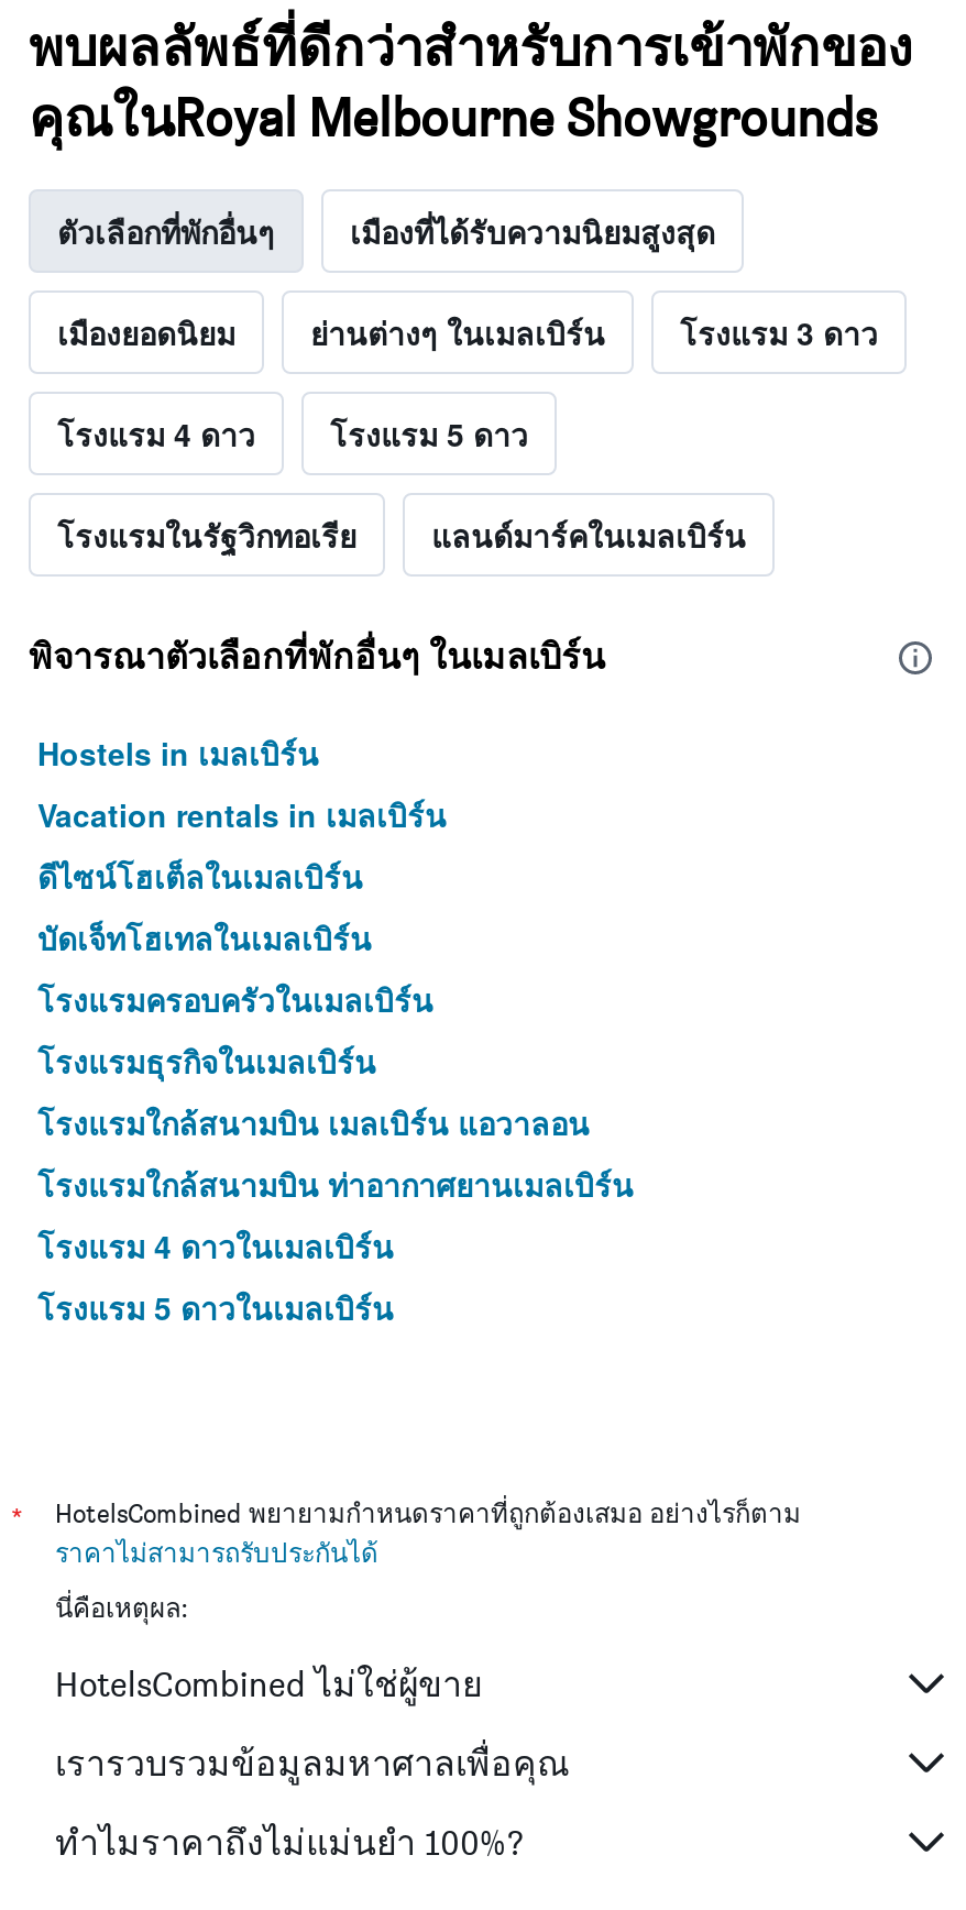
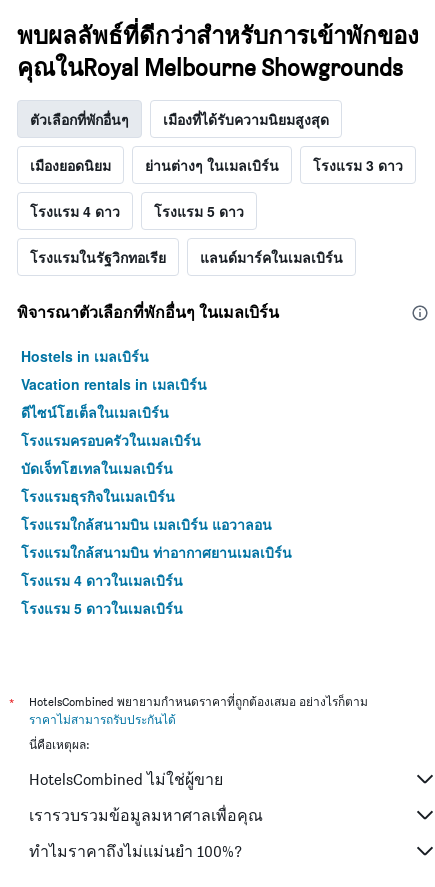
moved down: บัดเจ็ทโฮเทลในเมลเบิร์น

moved up: โรงแรมครอบครัวในเมลเบิร์น
